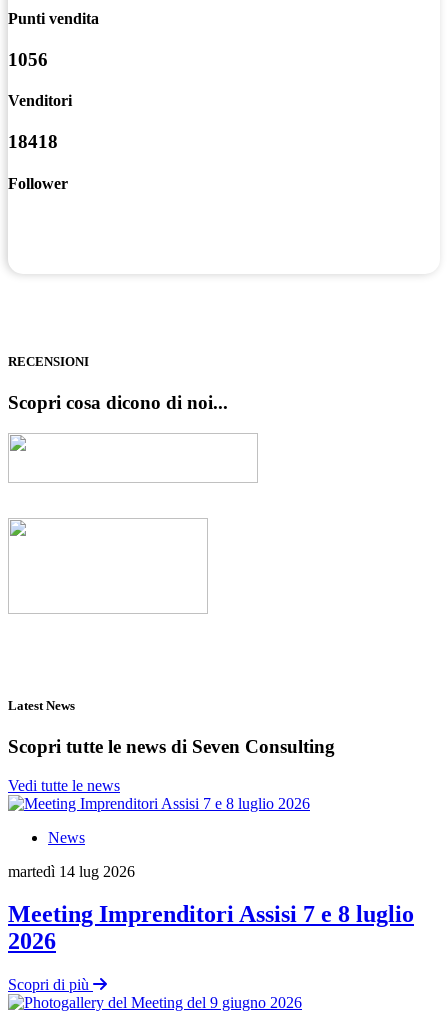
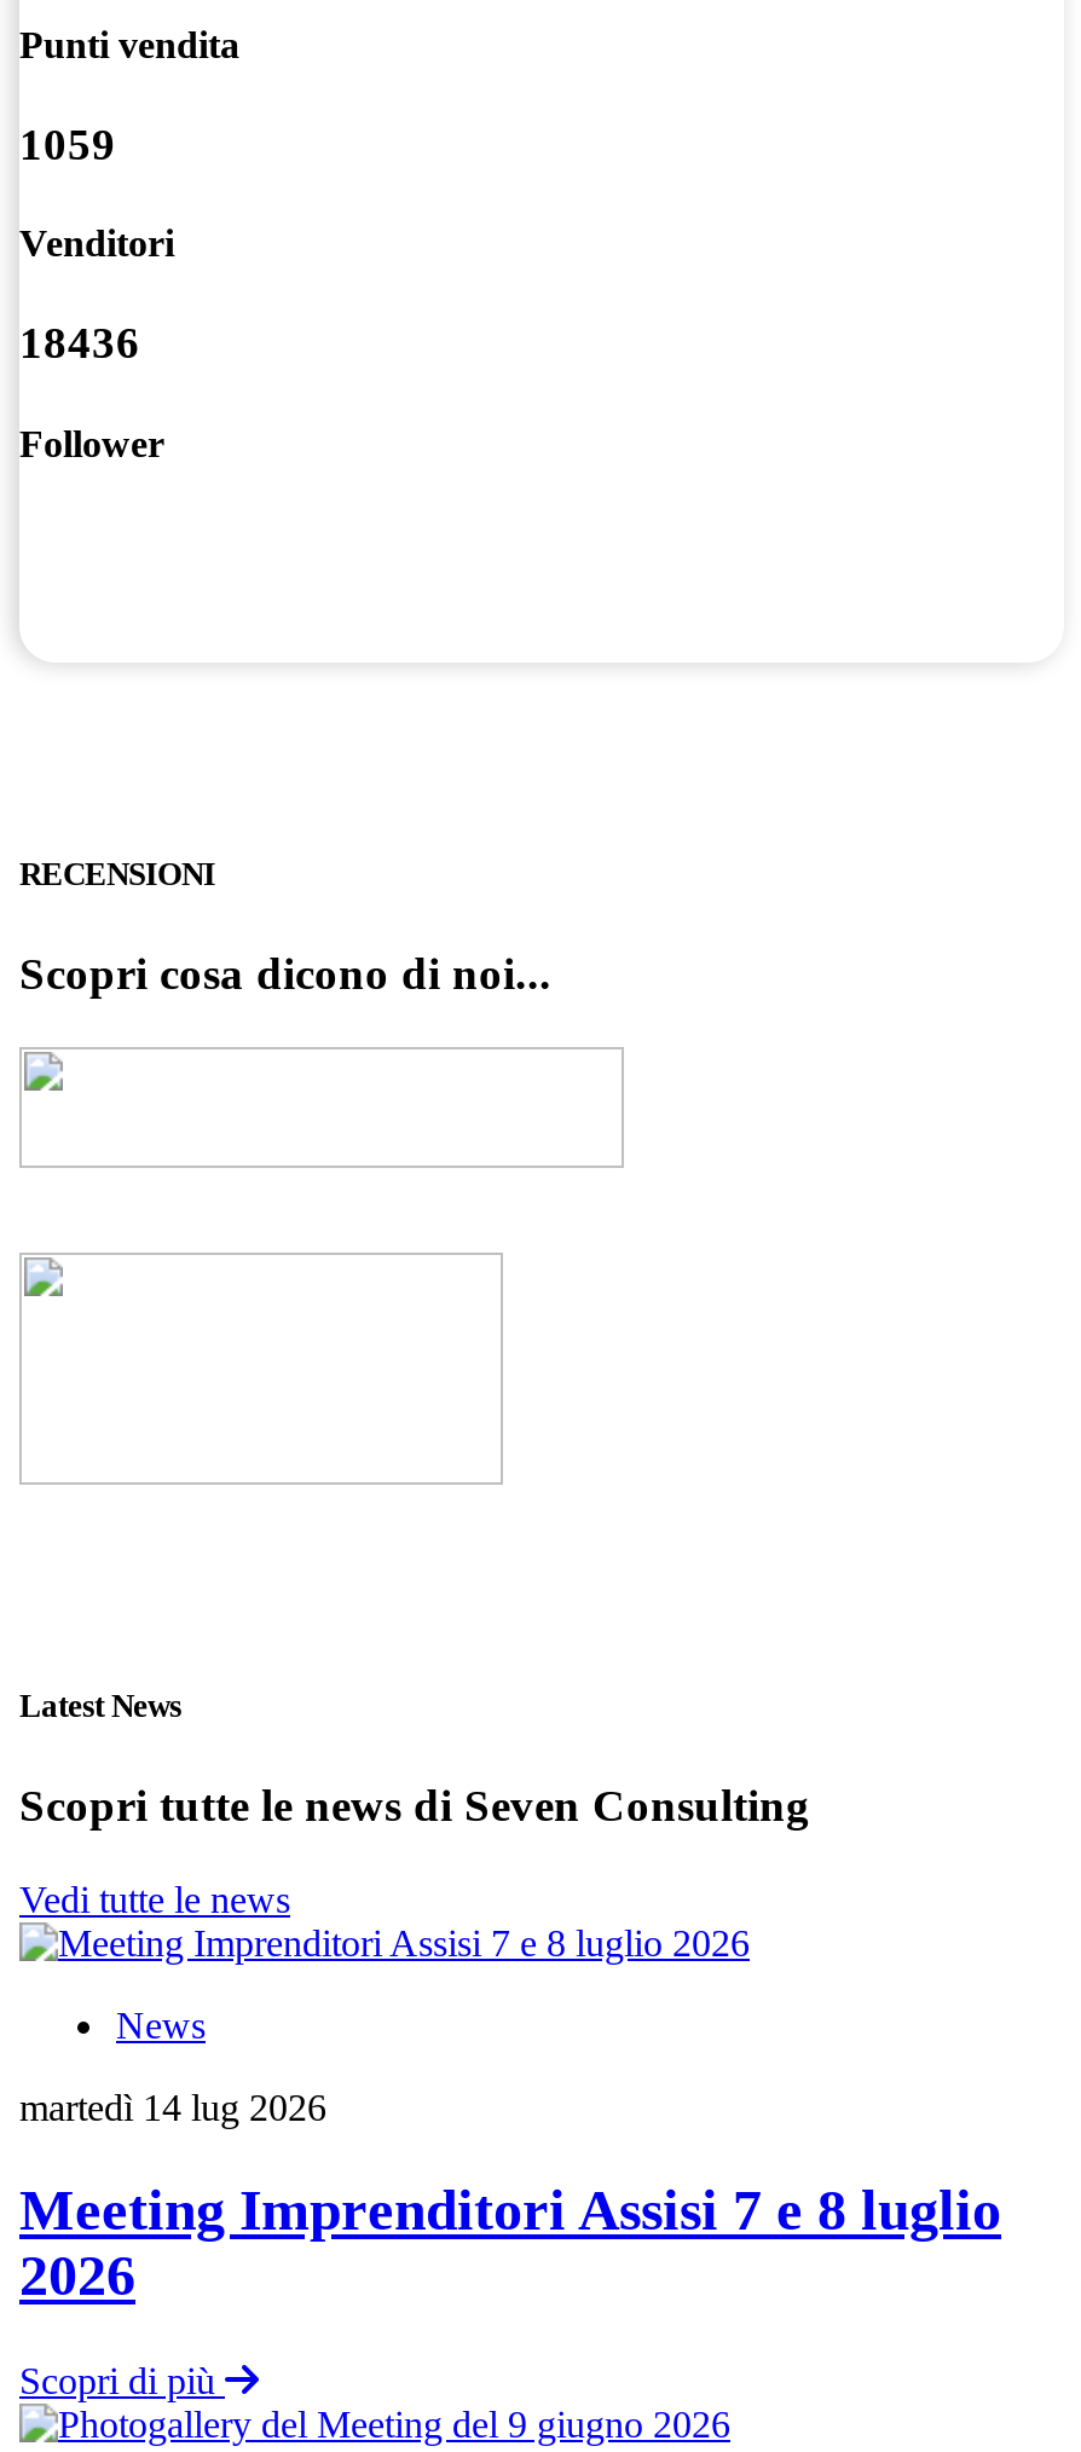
- 1056
+ 1059

- 18418
+ 18436
